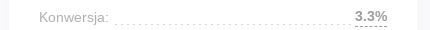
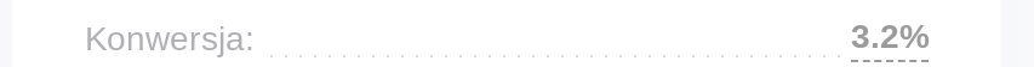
- 3.3%
+ 3.2%
